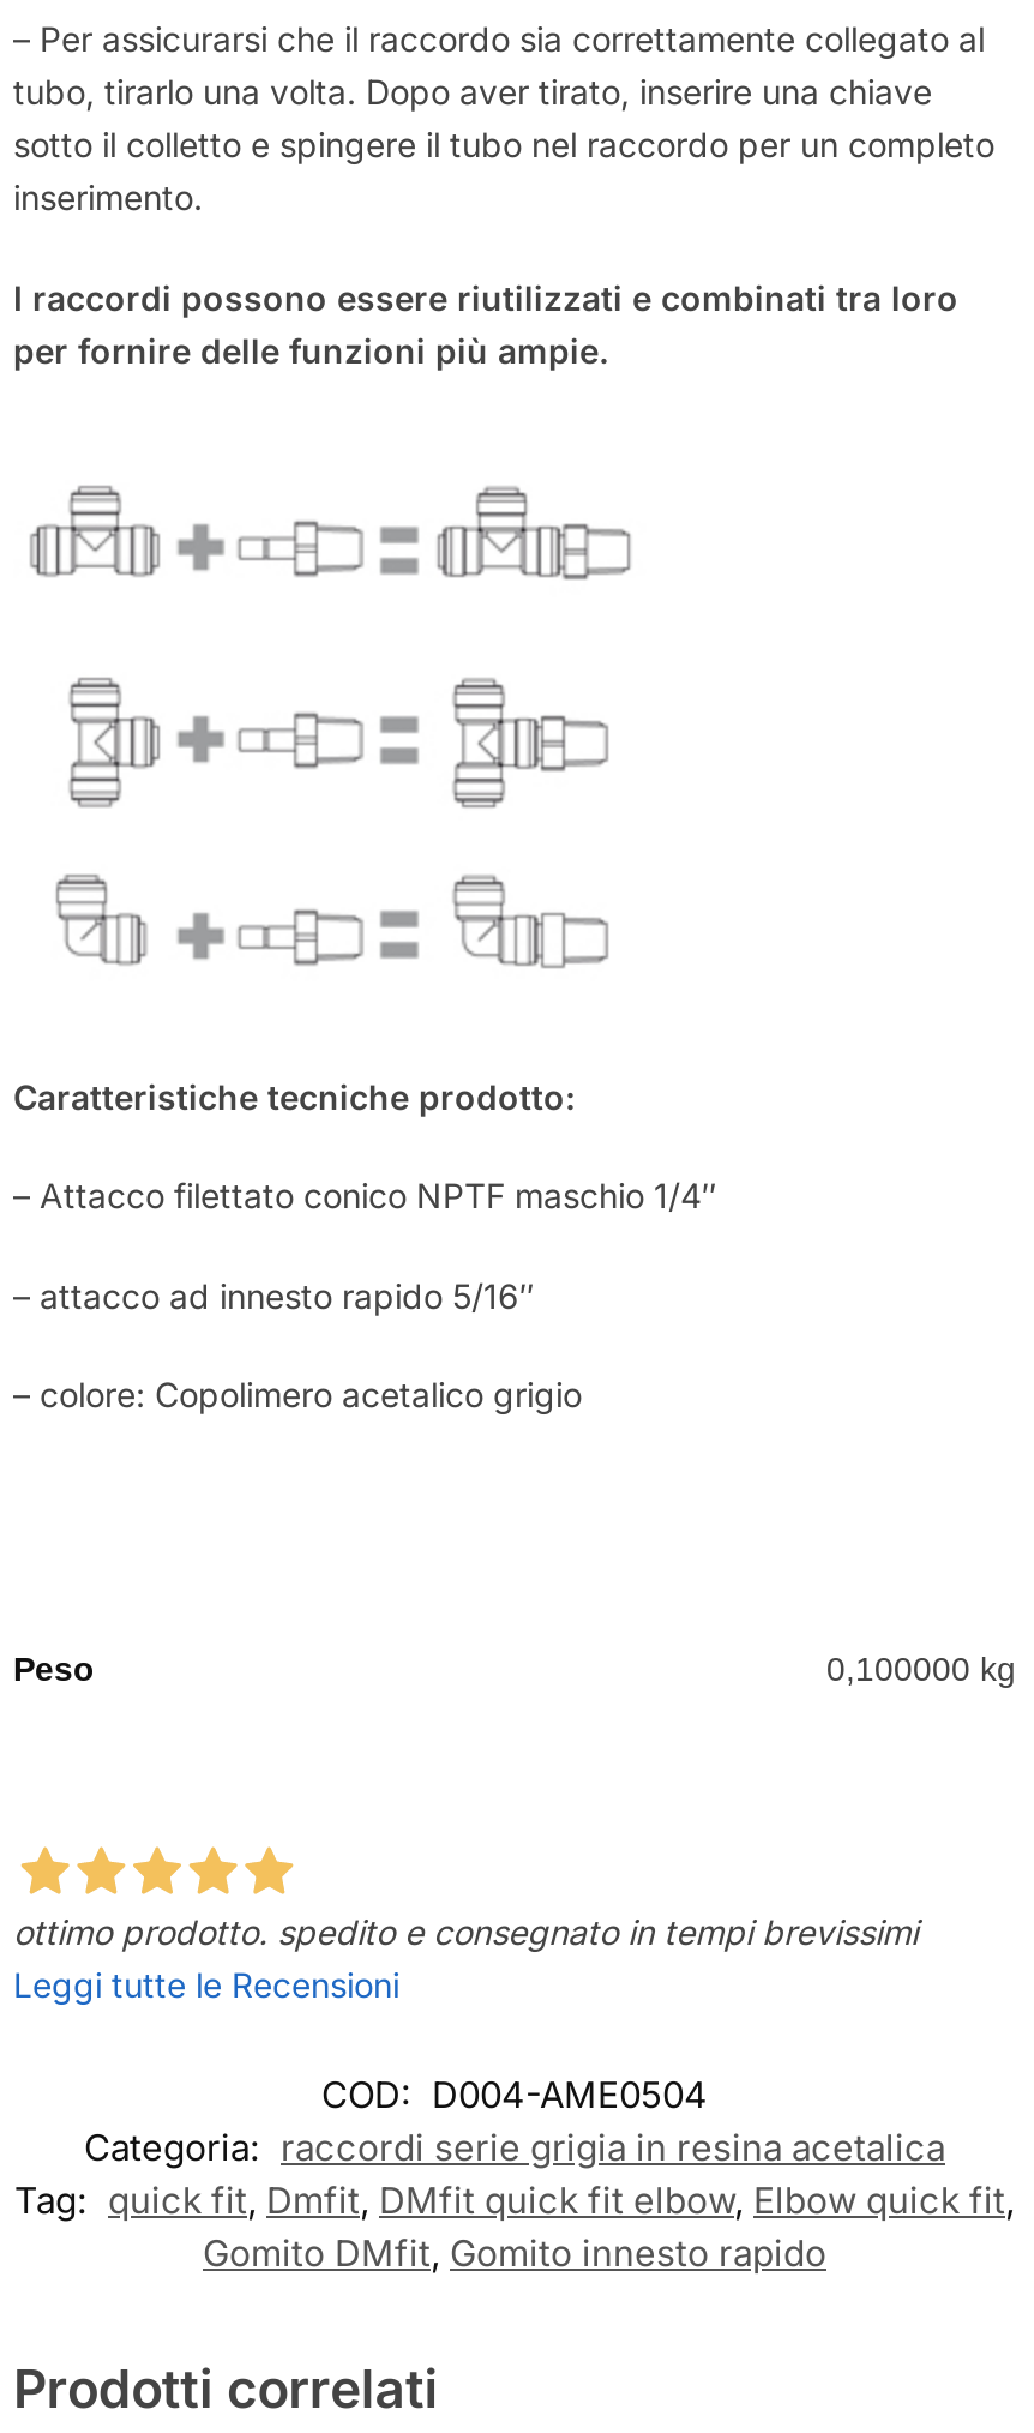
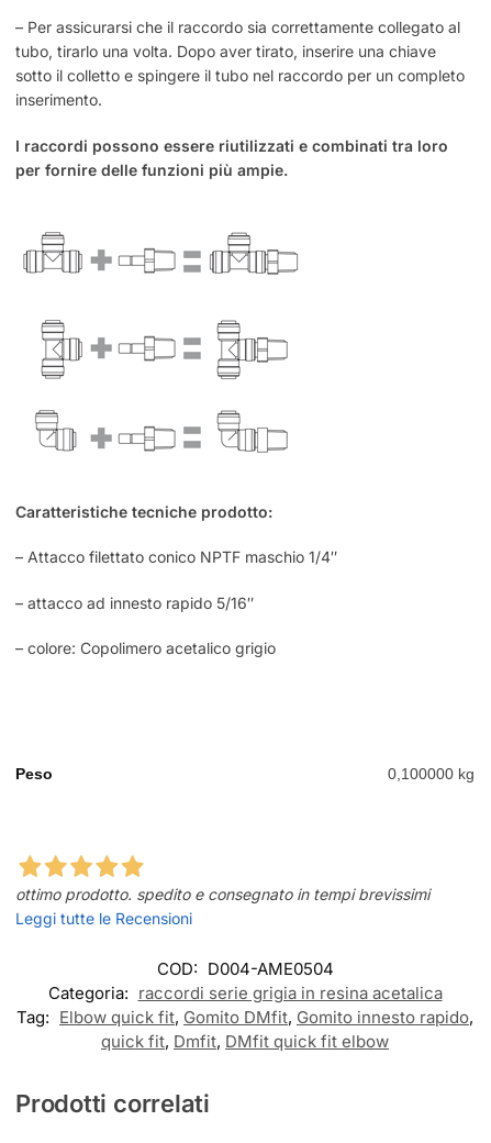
- Tag: quick fit, Dmfit, DMfit quick fit elbow, Elbow quick fit,
- Gomito DMfit, Gomito innesto rapido
+ Tag: Elbow quick fit, Gomito DMfit, Gomito innesto rapido,
+ quick fit, Dmfit, DMfit quick fit elbow
